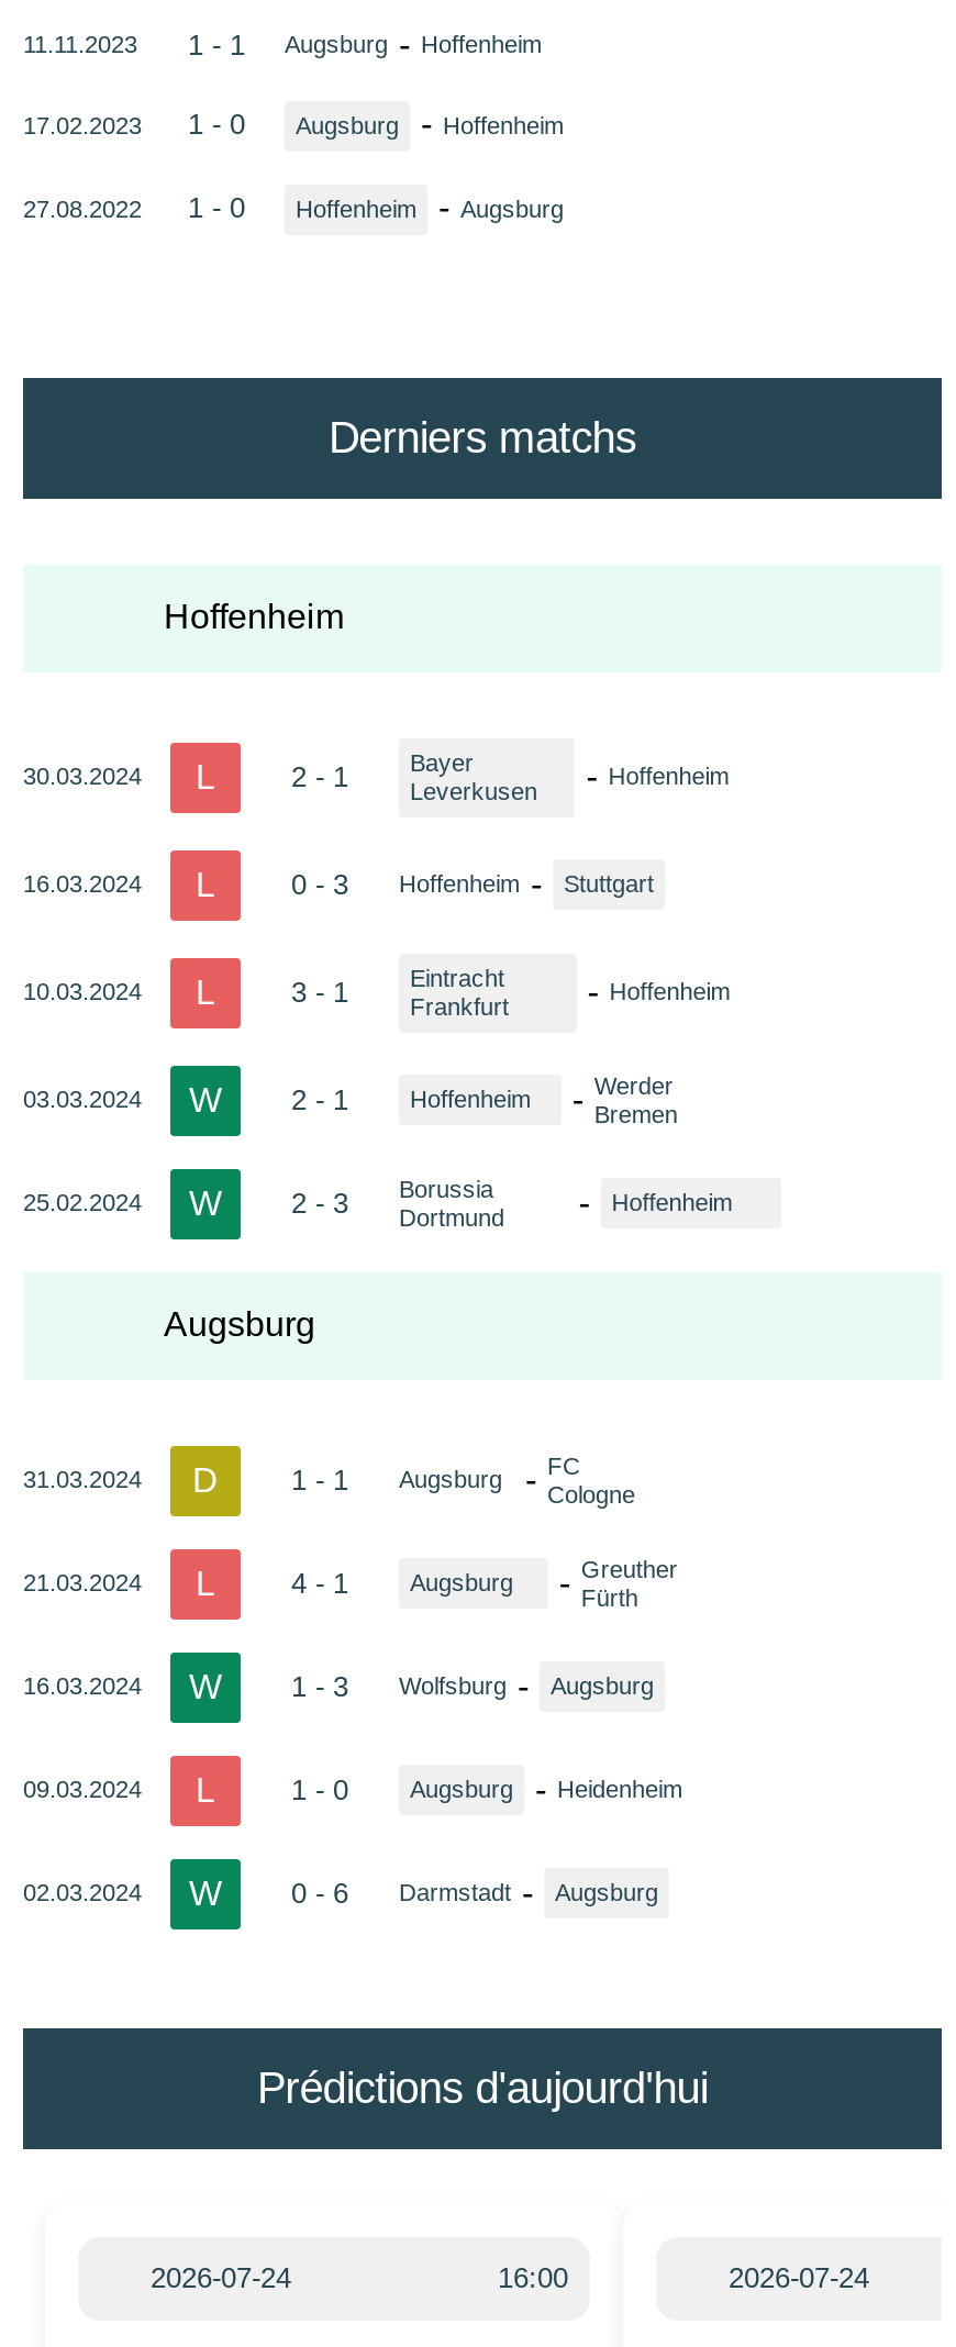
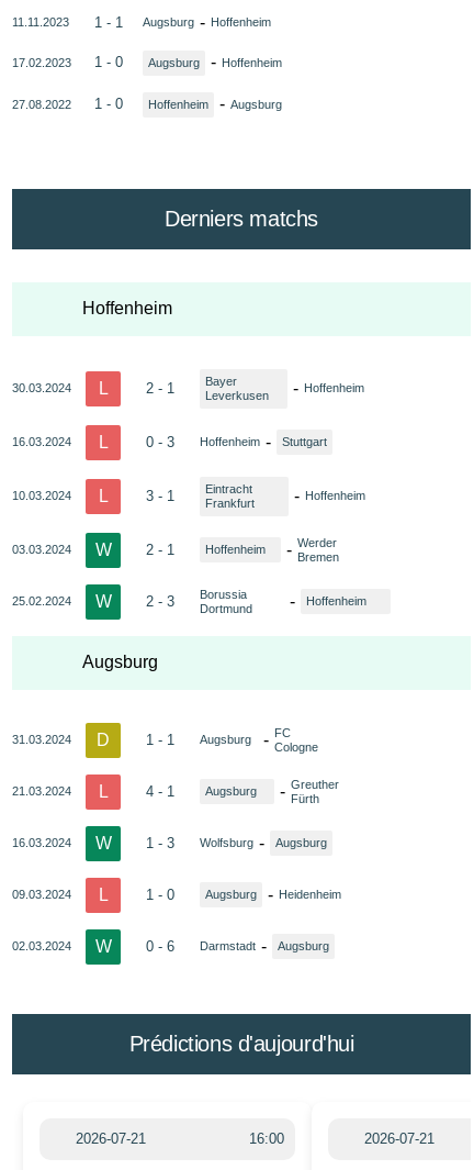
- 2026-07-24
+ 2026-07-21

- 2026-07-24
+ 2026-07-21
